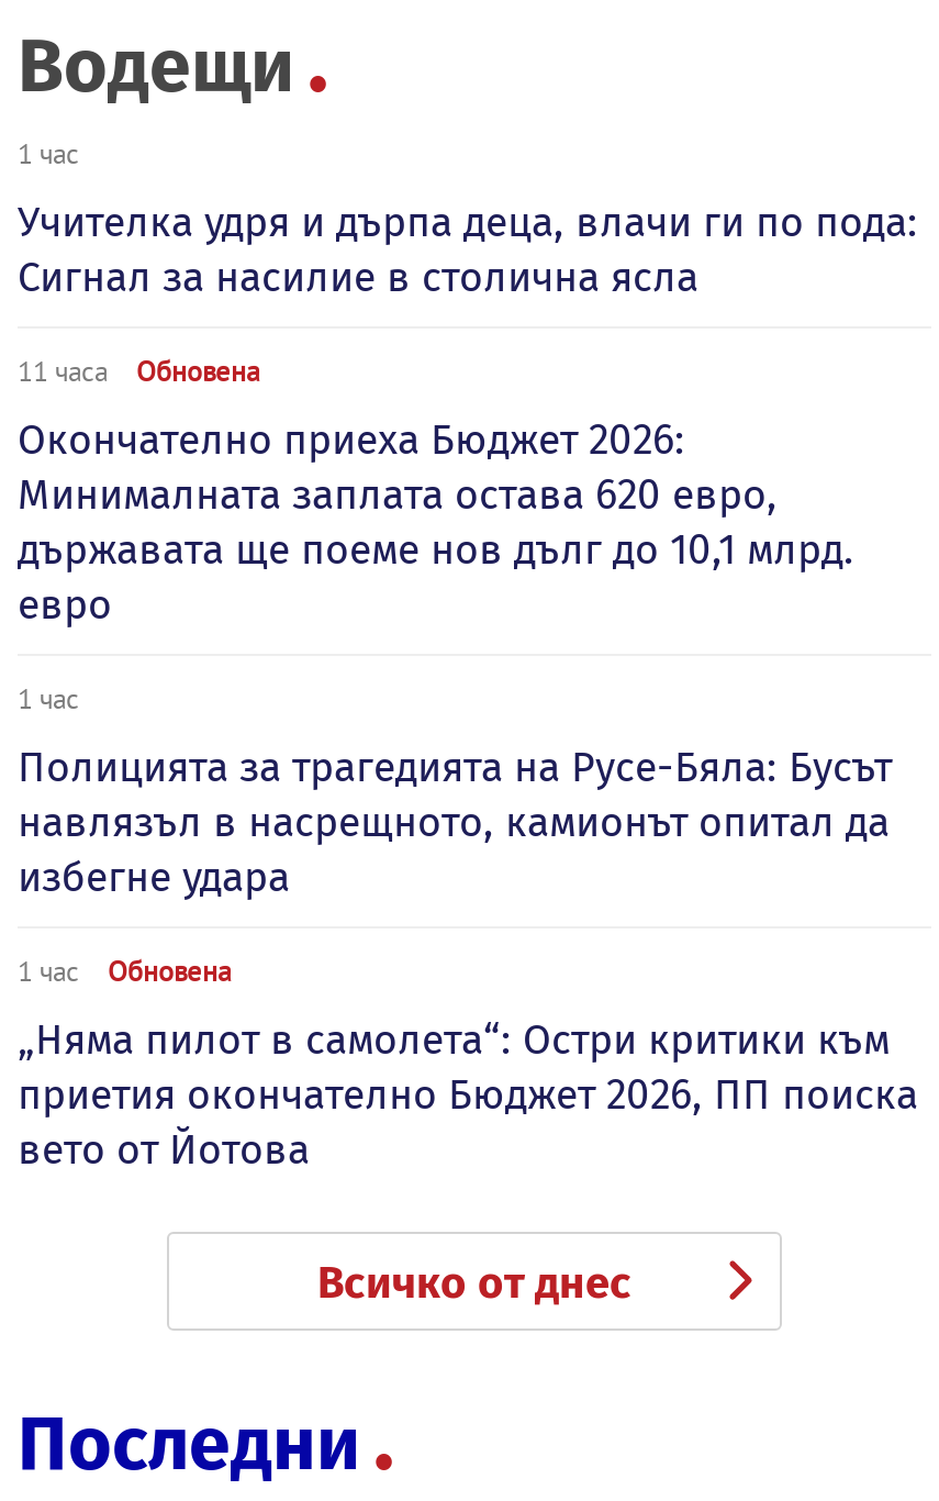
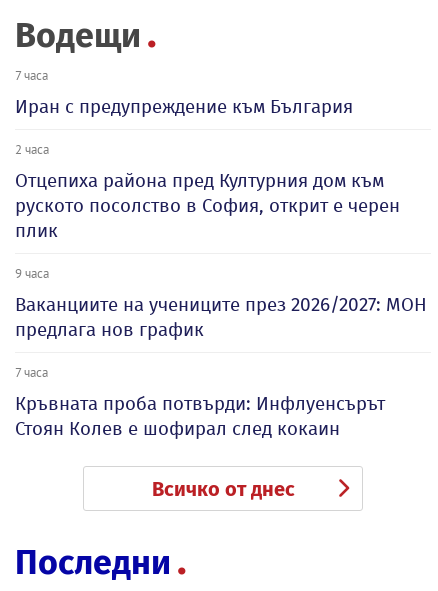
- 1 час
+ 7 часа

- Учителка удря и дърпа деца, влачи ги по пода:
- Сигнал за насилие в столична ясла
+ Иран с предупреждение към България

- 11 часа
- Обновена
+ 2 часа

- Окончателно приеха Бюджет 2026:
- Минималната заплата остава 620 евро,
- държавата ще поеме нов дълг до 10,1 млрд.
- евро
+ Отцепиха района пред Културния дом към
+ руското посолство в София, открит е черен
+ плик

- 1 час
+ 9 часа

- Полицията за трагедията на Русе-Бяла: Бусът
- навлязъл в насрещното, камионът опитал да
- избегне удара
+ Ваканциите на учениците през 2026/2027: МОН
+ предлага нов график

- 1 час
- Обновена
+ 7 часа

- „Няма пилот в самолета“: Остри критики към
- приетия окончателно Бюджет 2026, ПП поиска
- вето от Йотова
+ Кръвната проба потвърди: Инфлуенсърът
+ Стоян Колев е шофирал след кокаин
